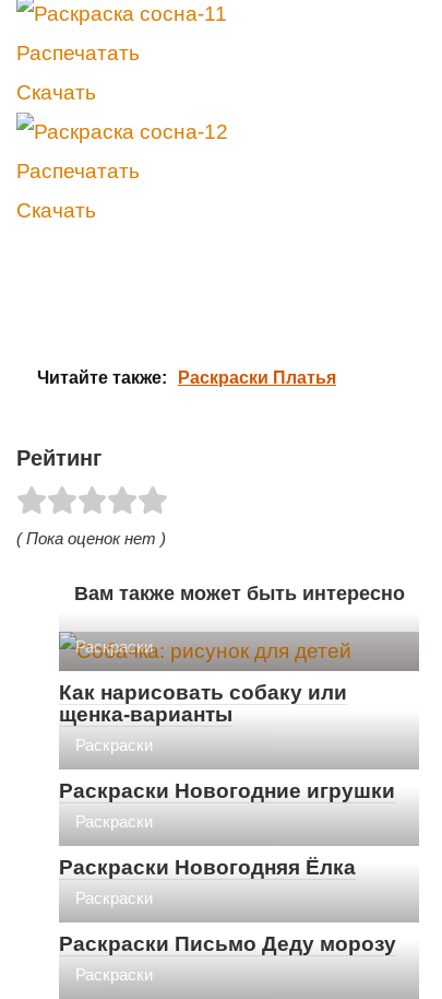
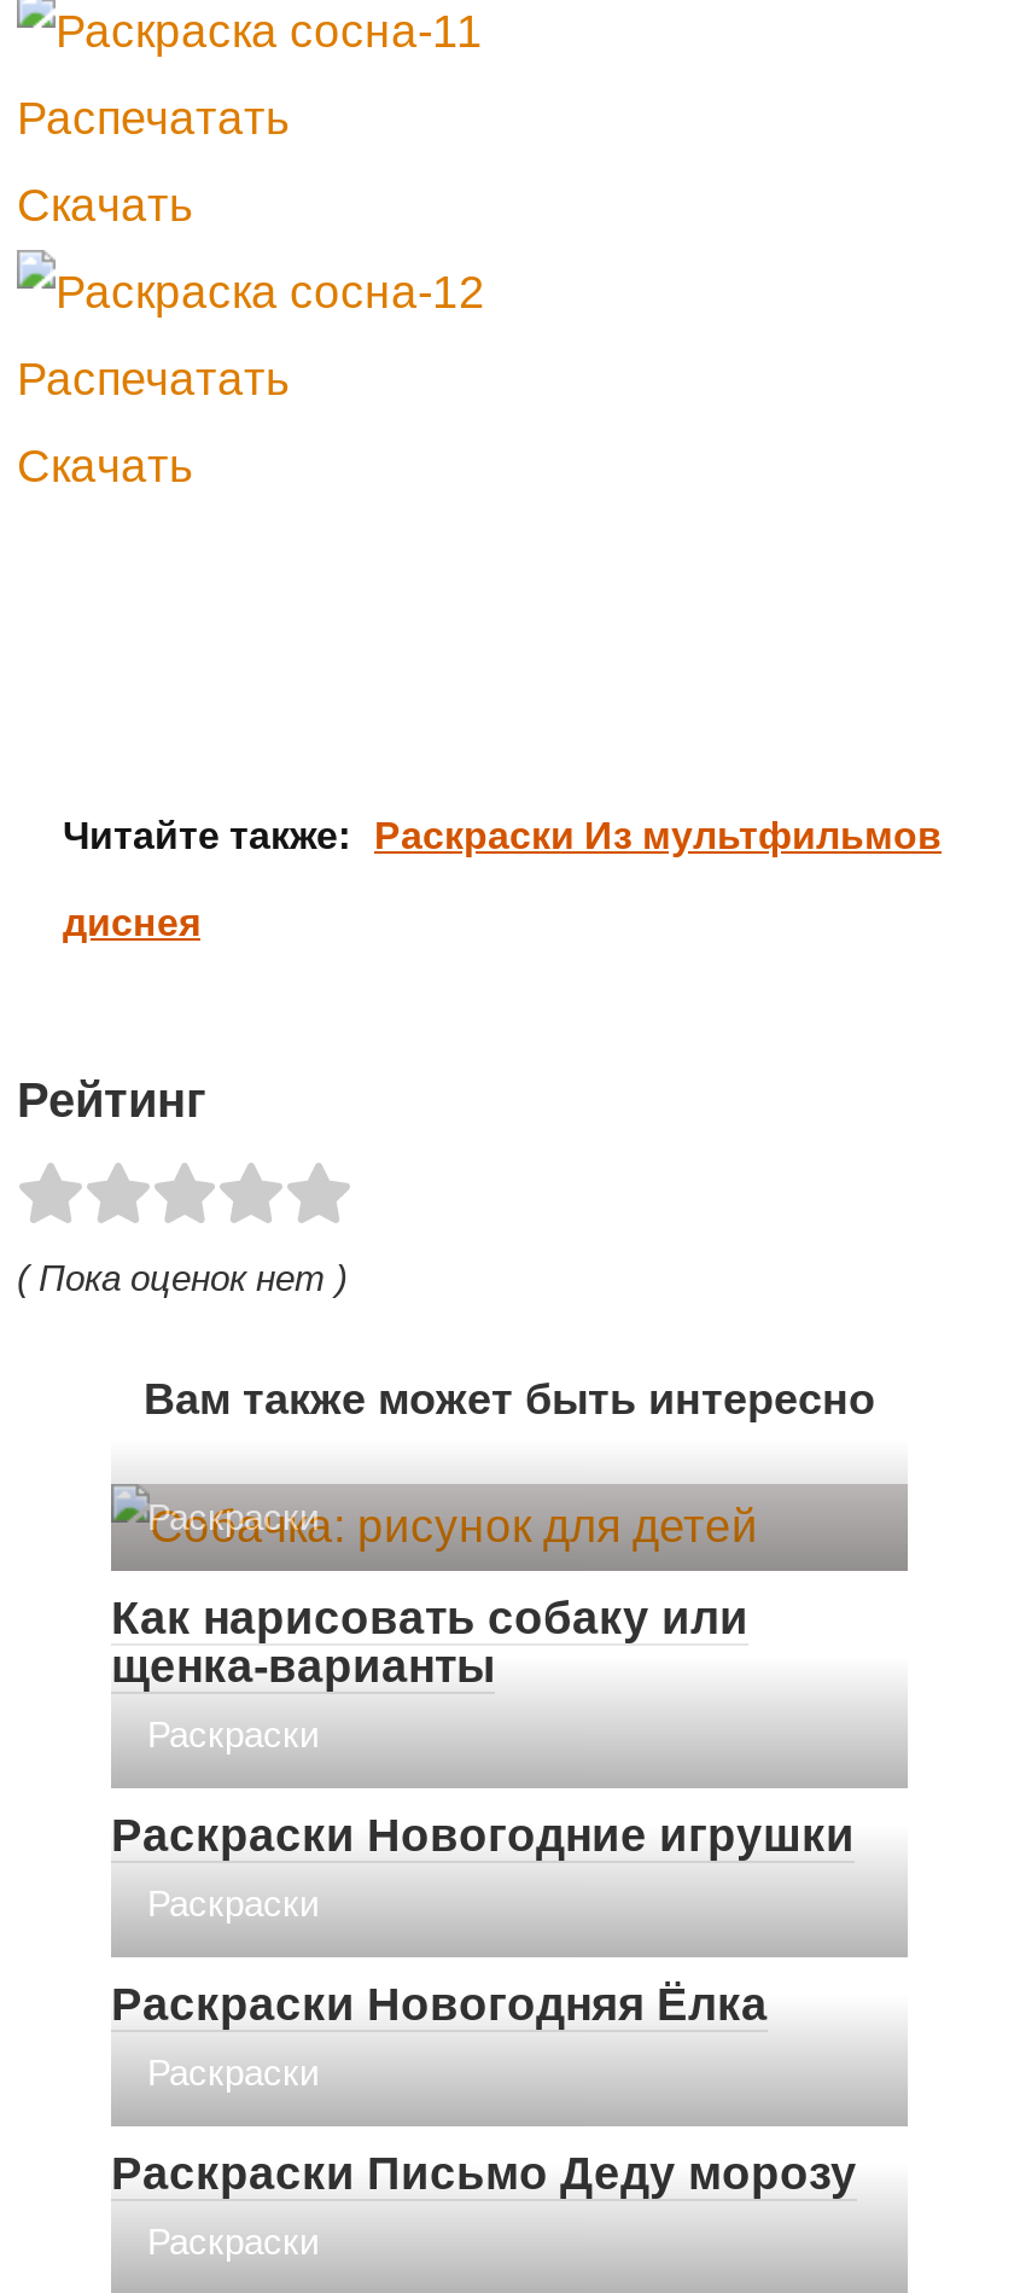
- Читайте также: Раскраски Платья
+ Читайте также: Раскраски Из мультфильмов
+ диснея
